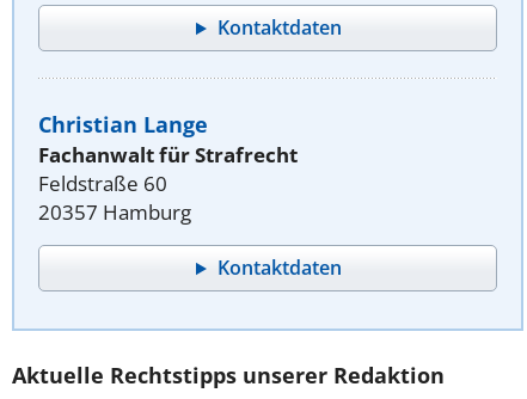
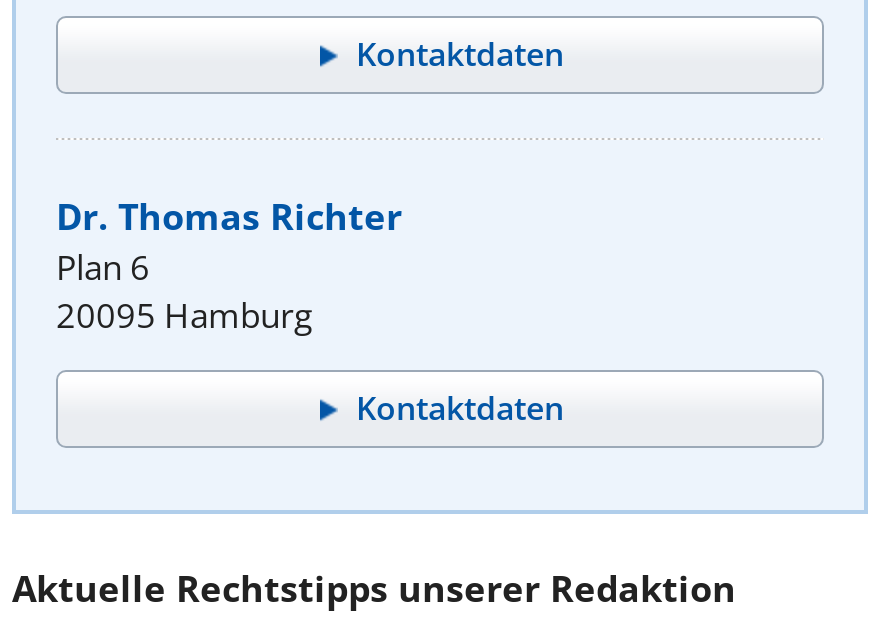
- Christian Lange
- Fachanwalt für Strafrecht
- Feldstraße 60
- 20357 Hamburg
+ Dr. Thomas Richter
+ Plan 6
+ 20095 Hamburg
